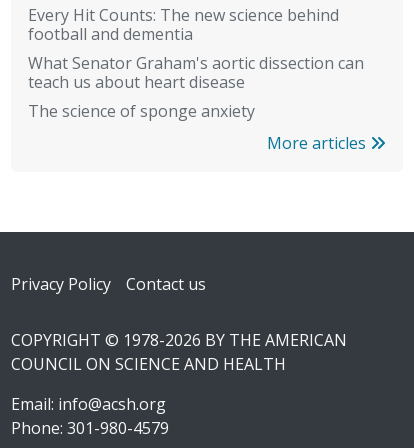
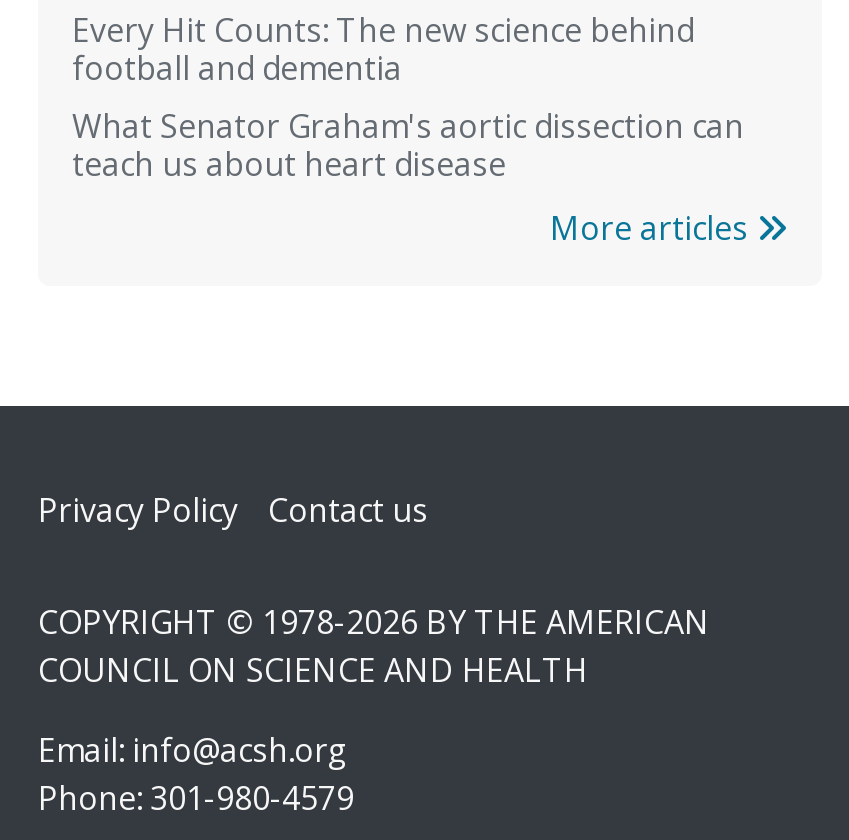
- The science of sponge anxiety
